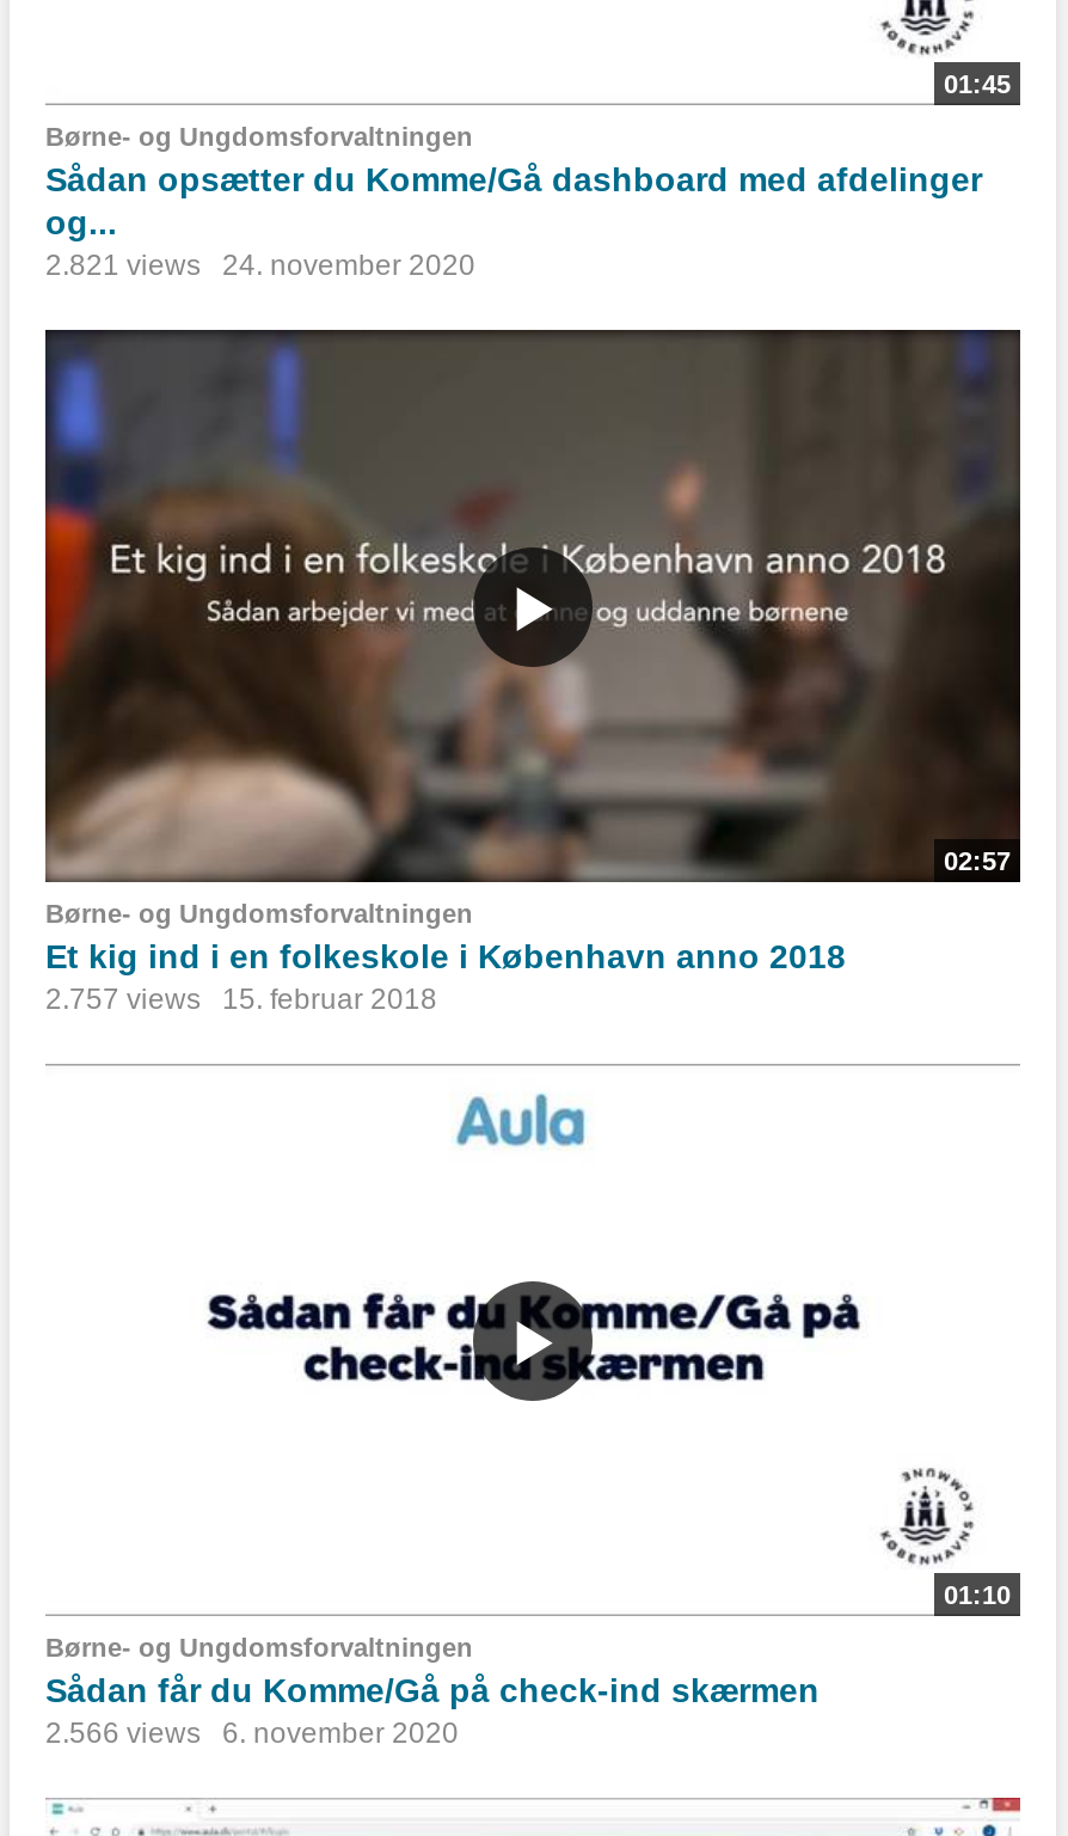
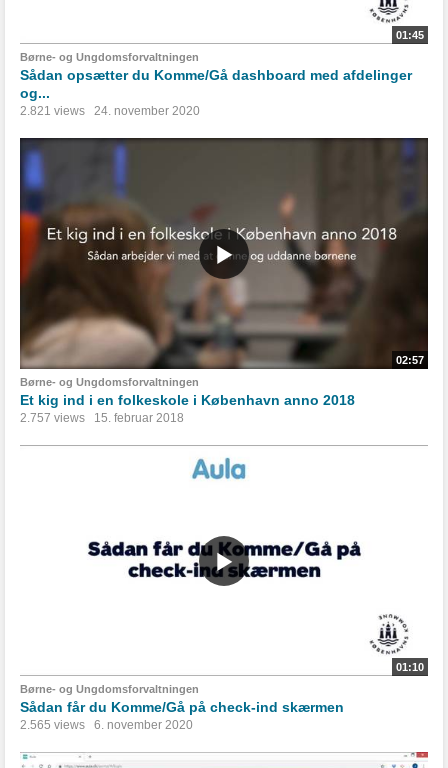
- 2.566 views 6. november 2020
+ 2.565 views 6. november 2020
